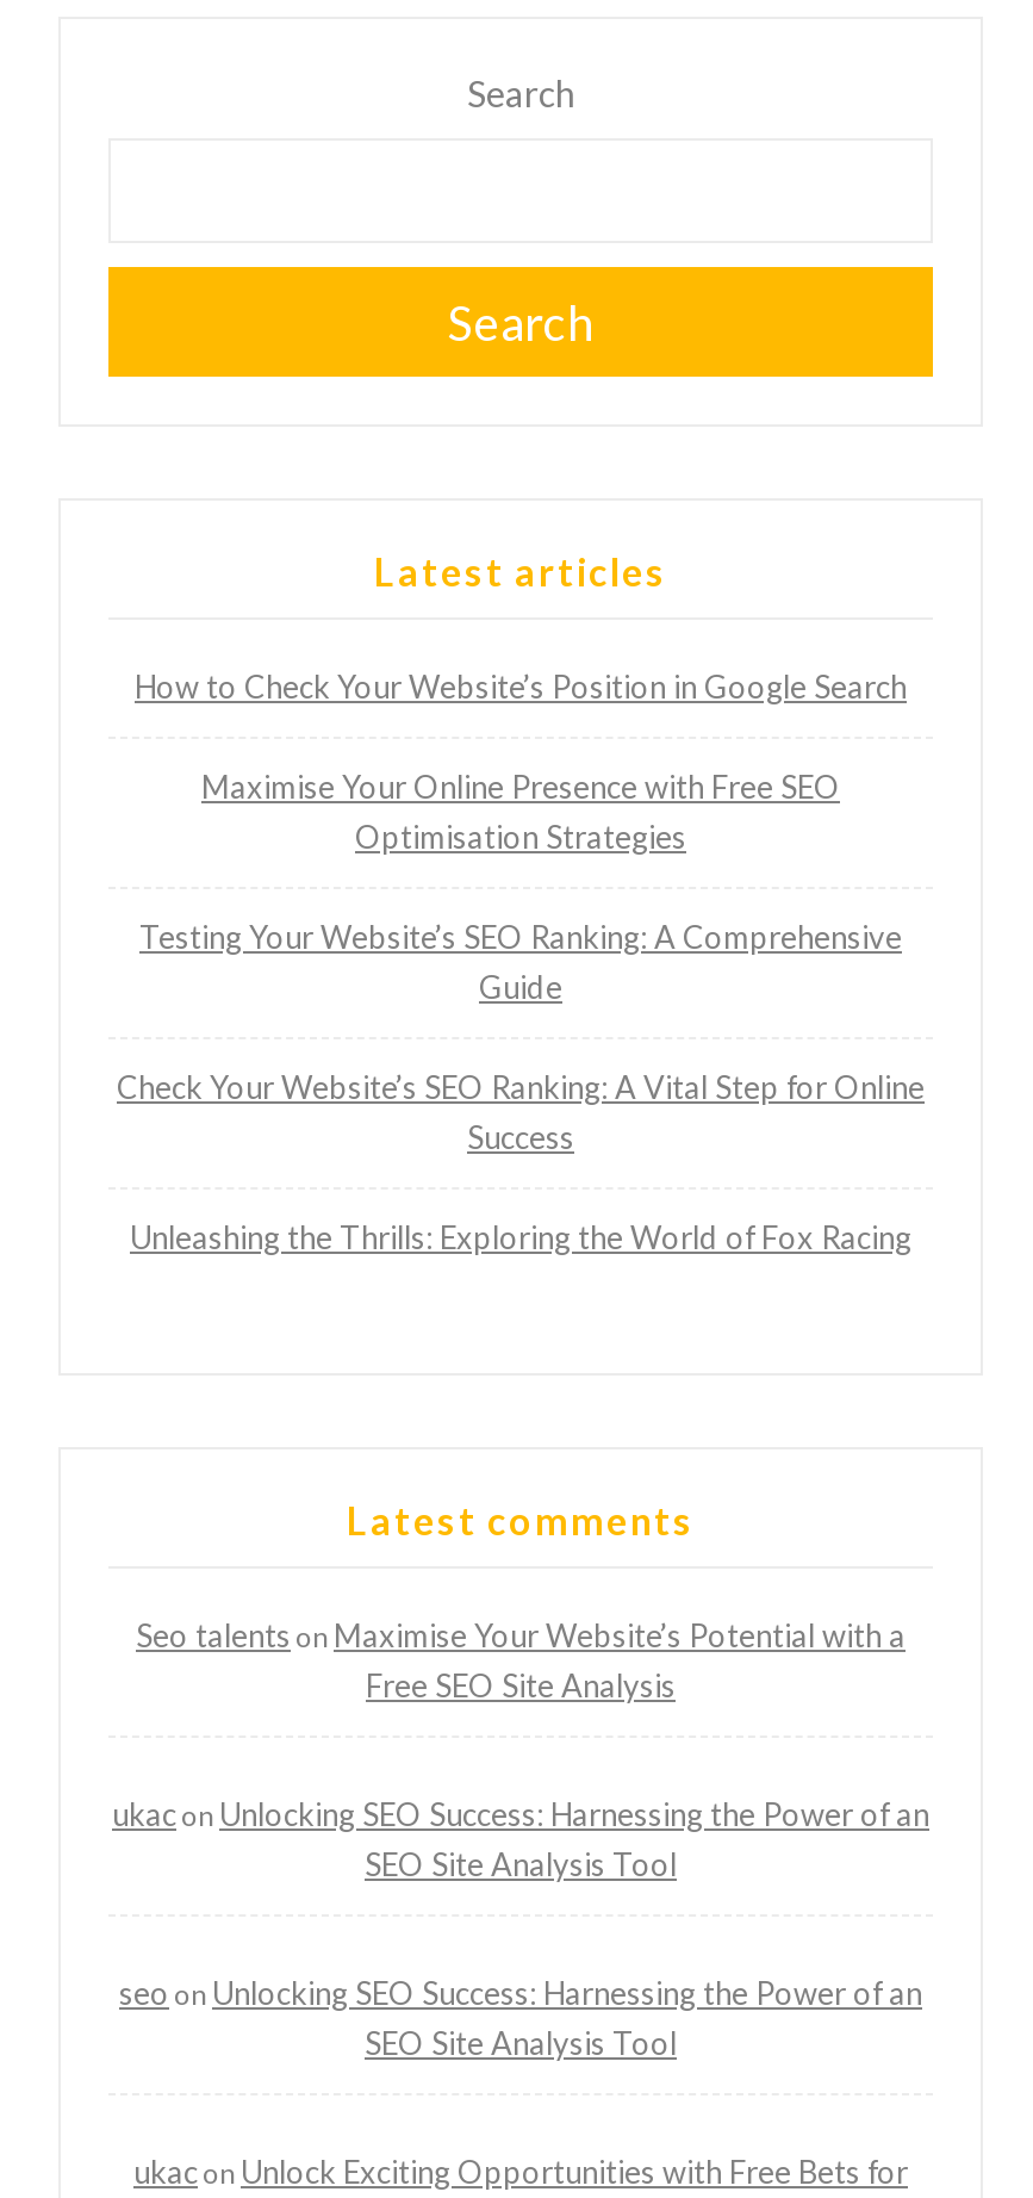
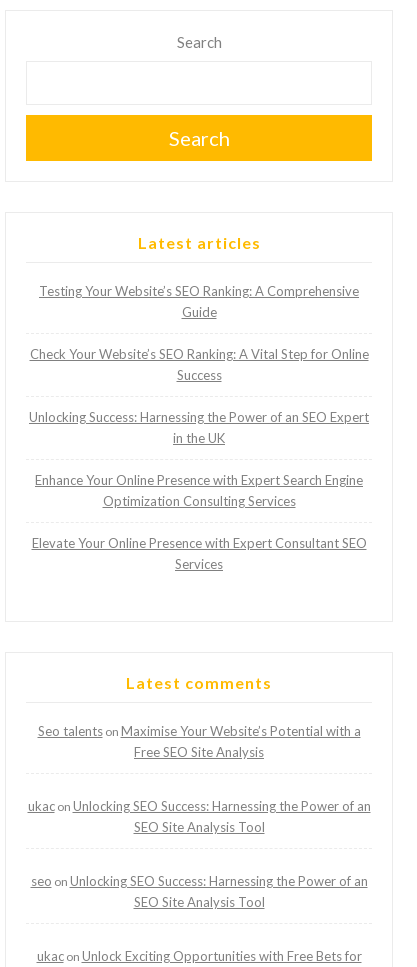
- How to Check Your Website’s Position in Google Search
- Maximise Your Online Presence with Free SEO
- Optimisation Strategies

moved up: Testing Your Website’s SEO Ranking: A Comprehensive | Guide | Check Your Website’s SEO Ranking: A Vital Step for Online | Success

- Unleashing the Thrills: Exploring the World of Fox Racing
+ Unlocking Success: Harnessing the Power of an SEO Expert
+ in the UK
+ Enhance Your Online Presence with Expert Search Engine
+ Optimization Consulting Services
+ Elevate Your Online Presence with Expert Consultant SEO
+ Services
